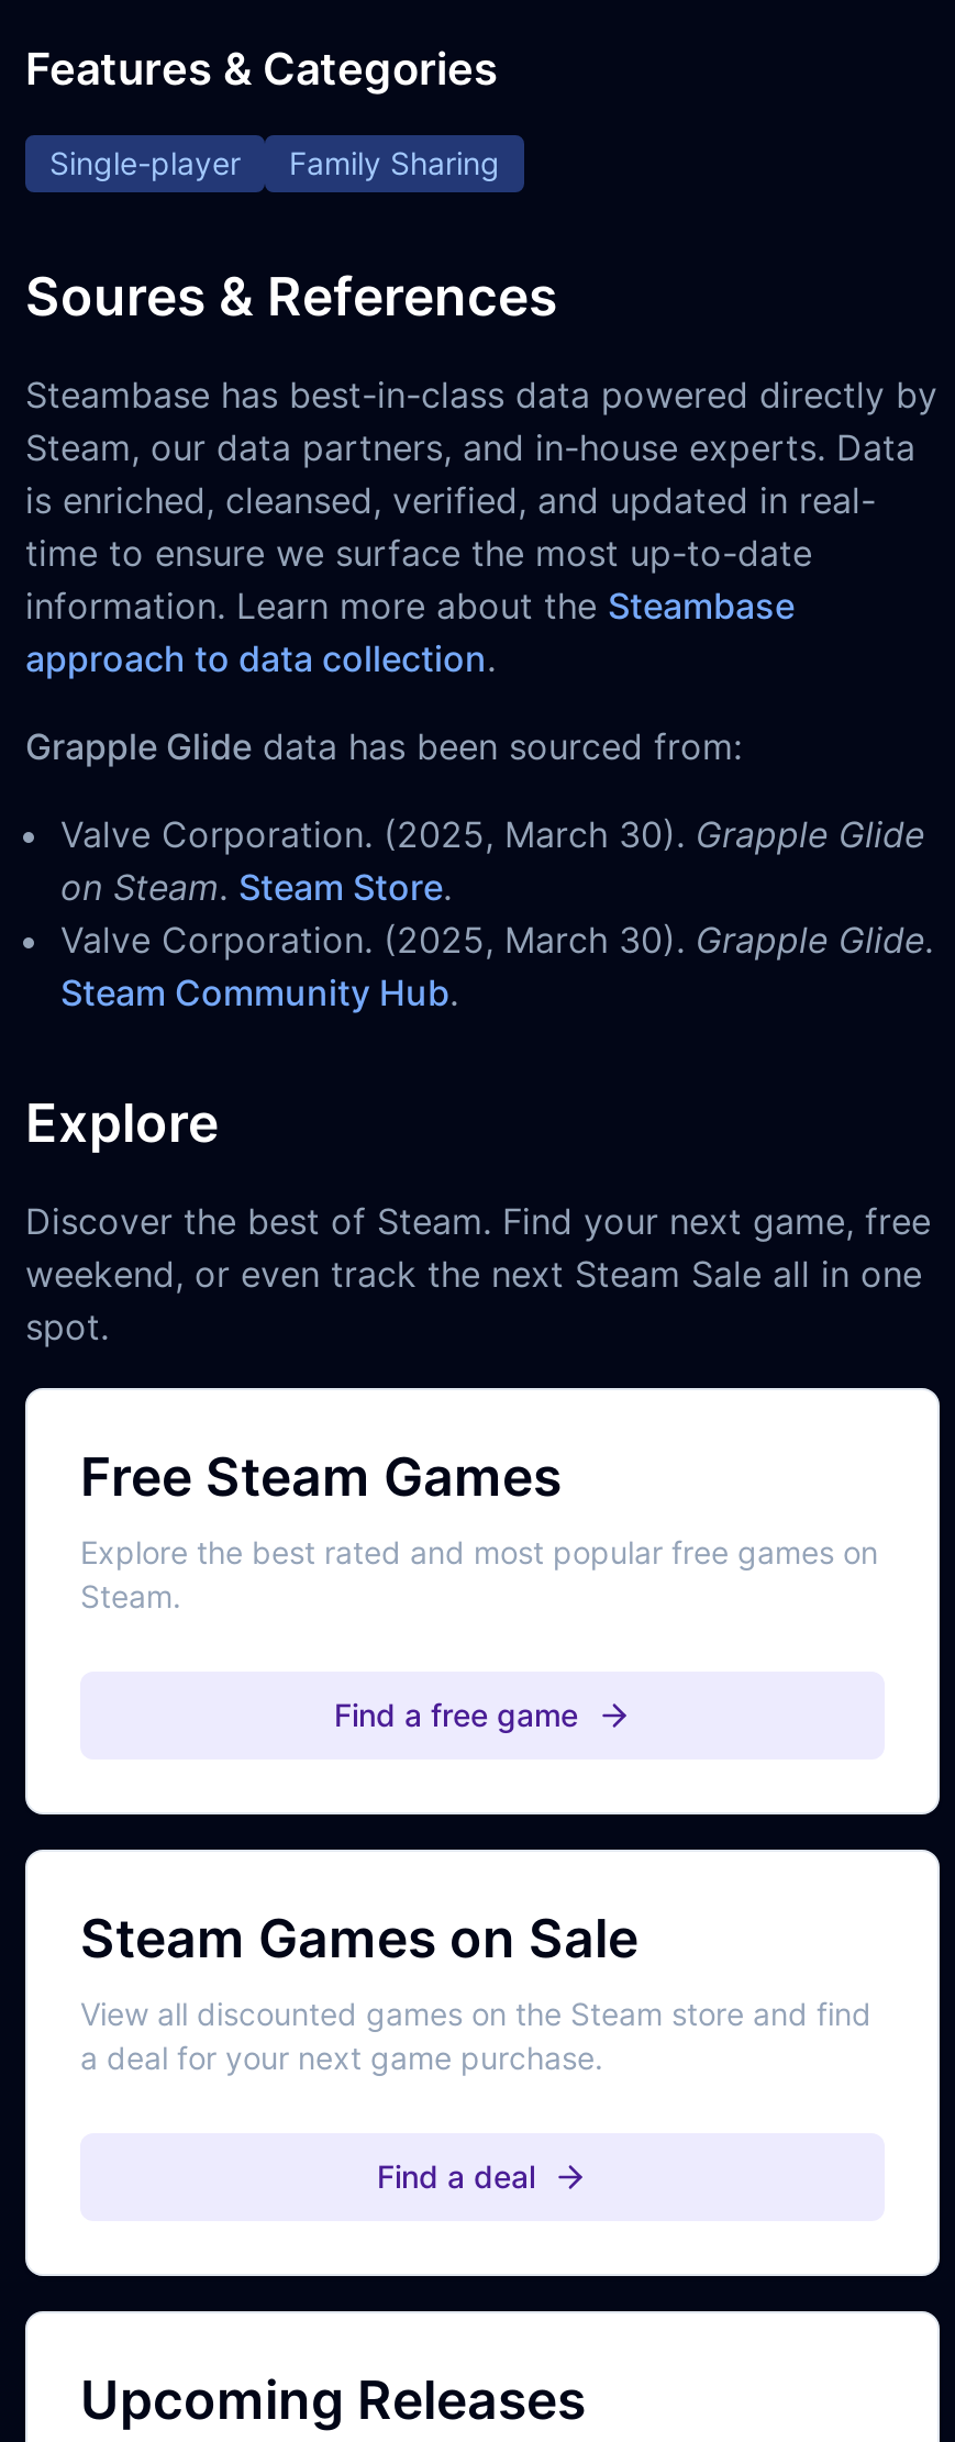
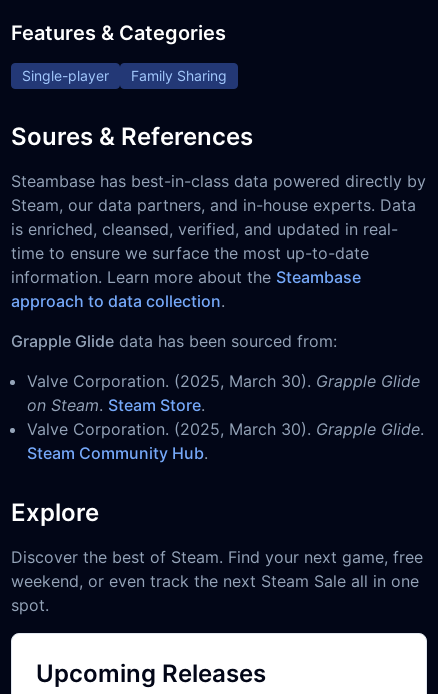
- Free Steam Games
- Explore the best rated and most popular free games on
- Steam.
- Find a free game

- Steam Games on Sale
- View all discounted games on the Steam store and find
- a deal for your next game purchase.
- Find a deal
